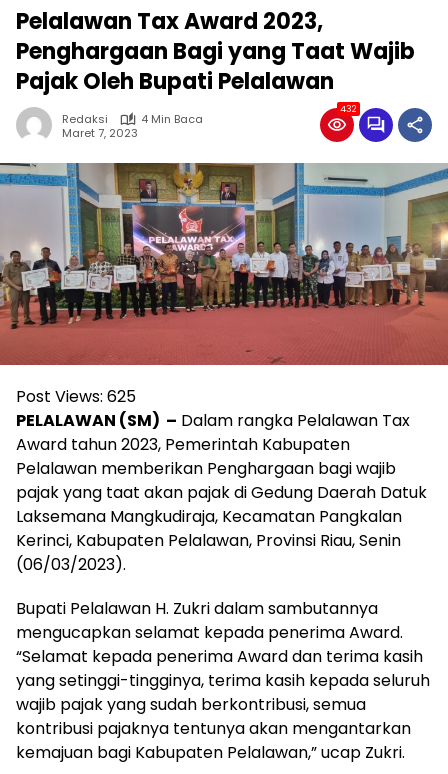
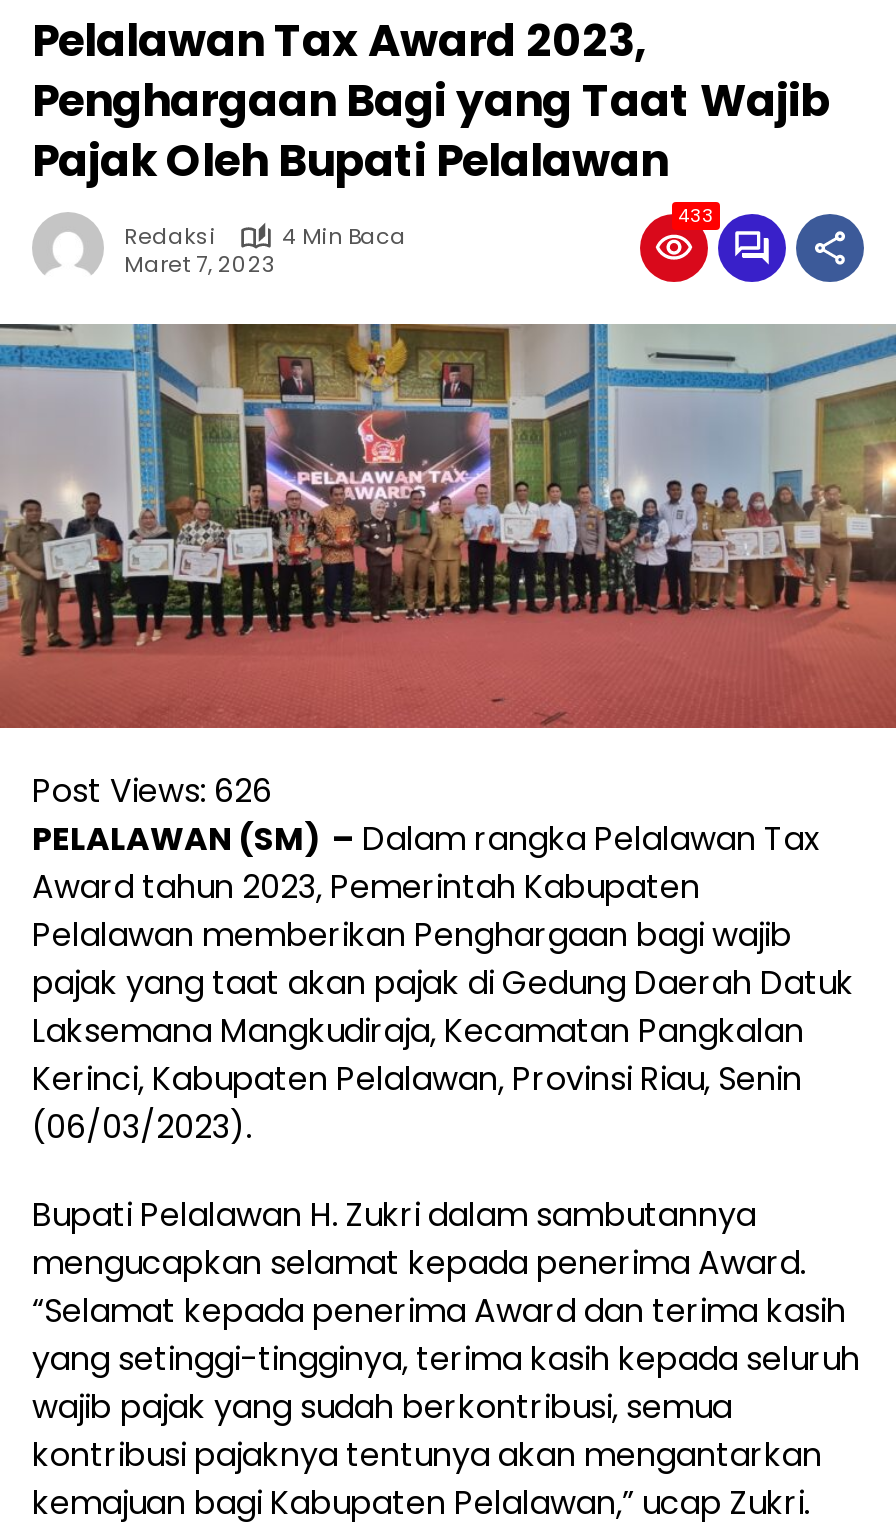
- 432
+ 433

- Post Views: 625
+ Post Views: 626
